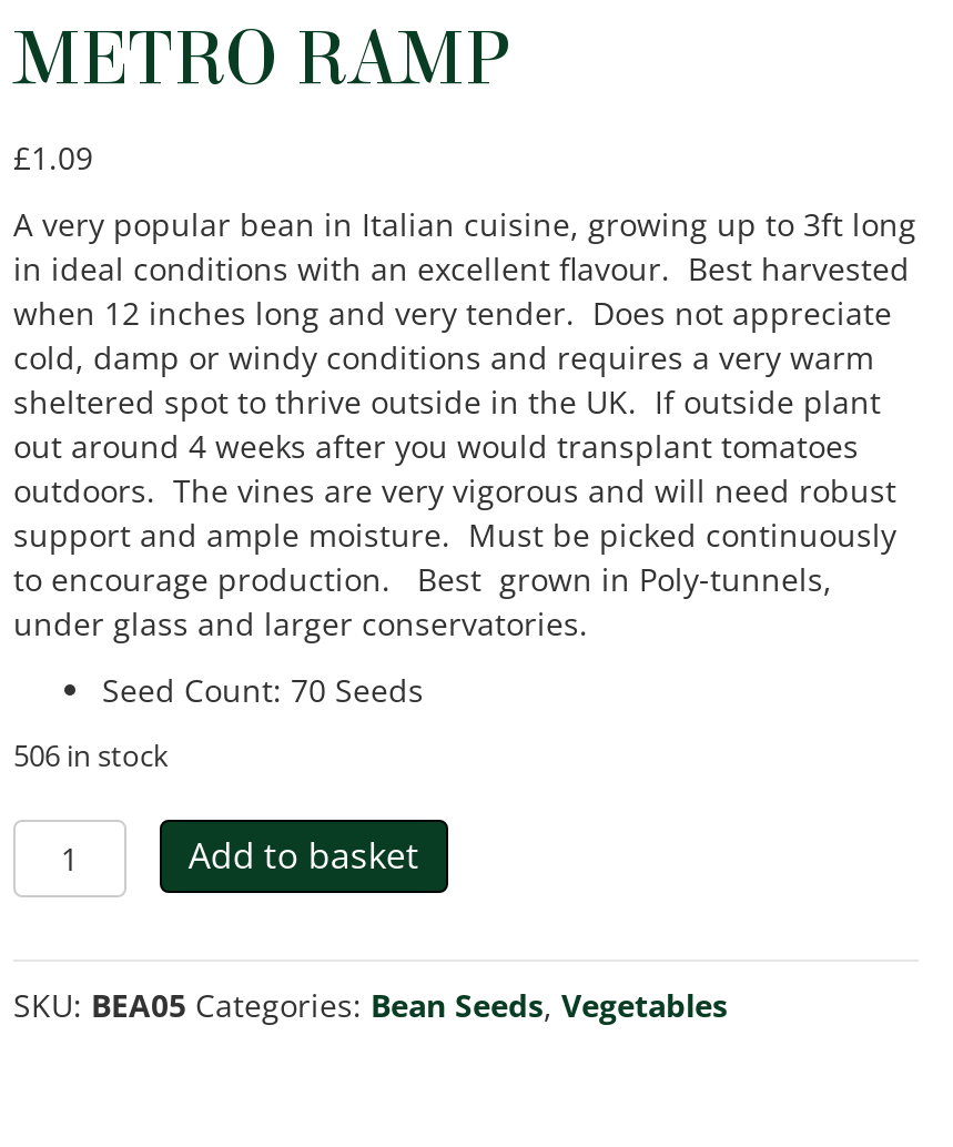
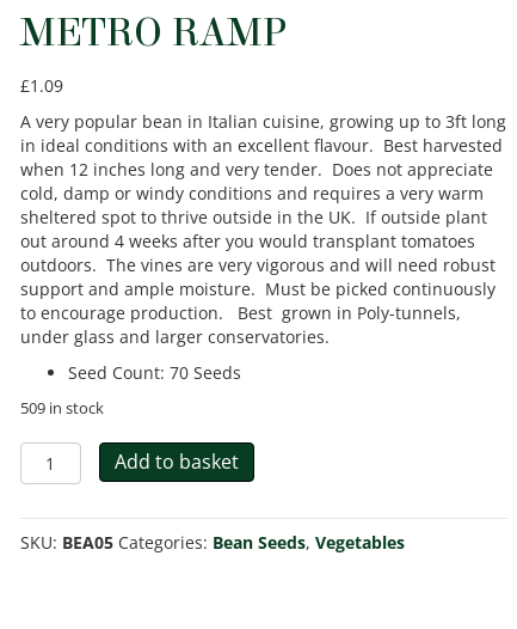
- 506 in stock
+ 509 in stock
